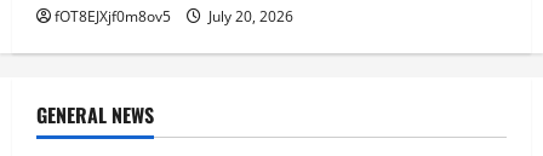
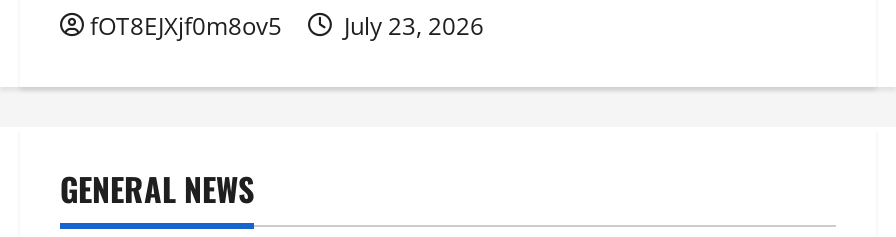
- fOT8EJXjf0m8ov5 July 20, 2026
+ fOT8EJXjf0m8ov5 July 23, 2026
